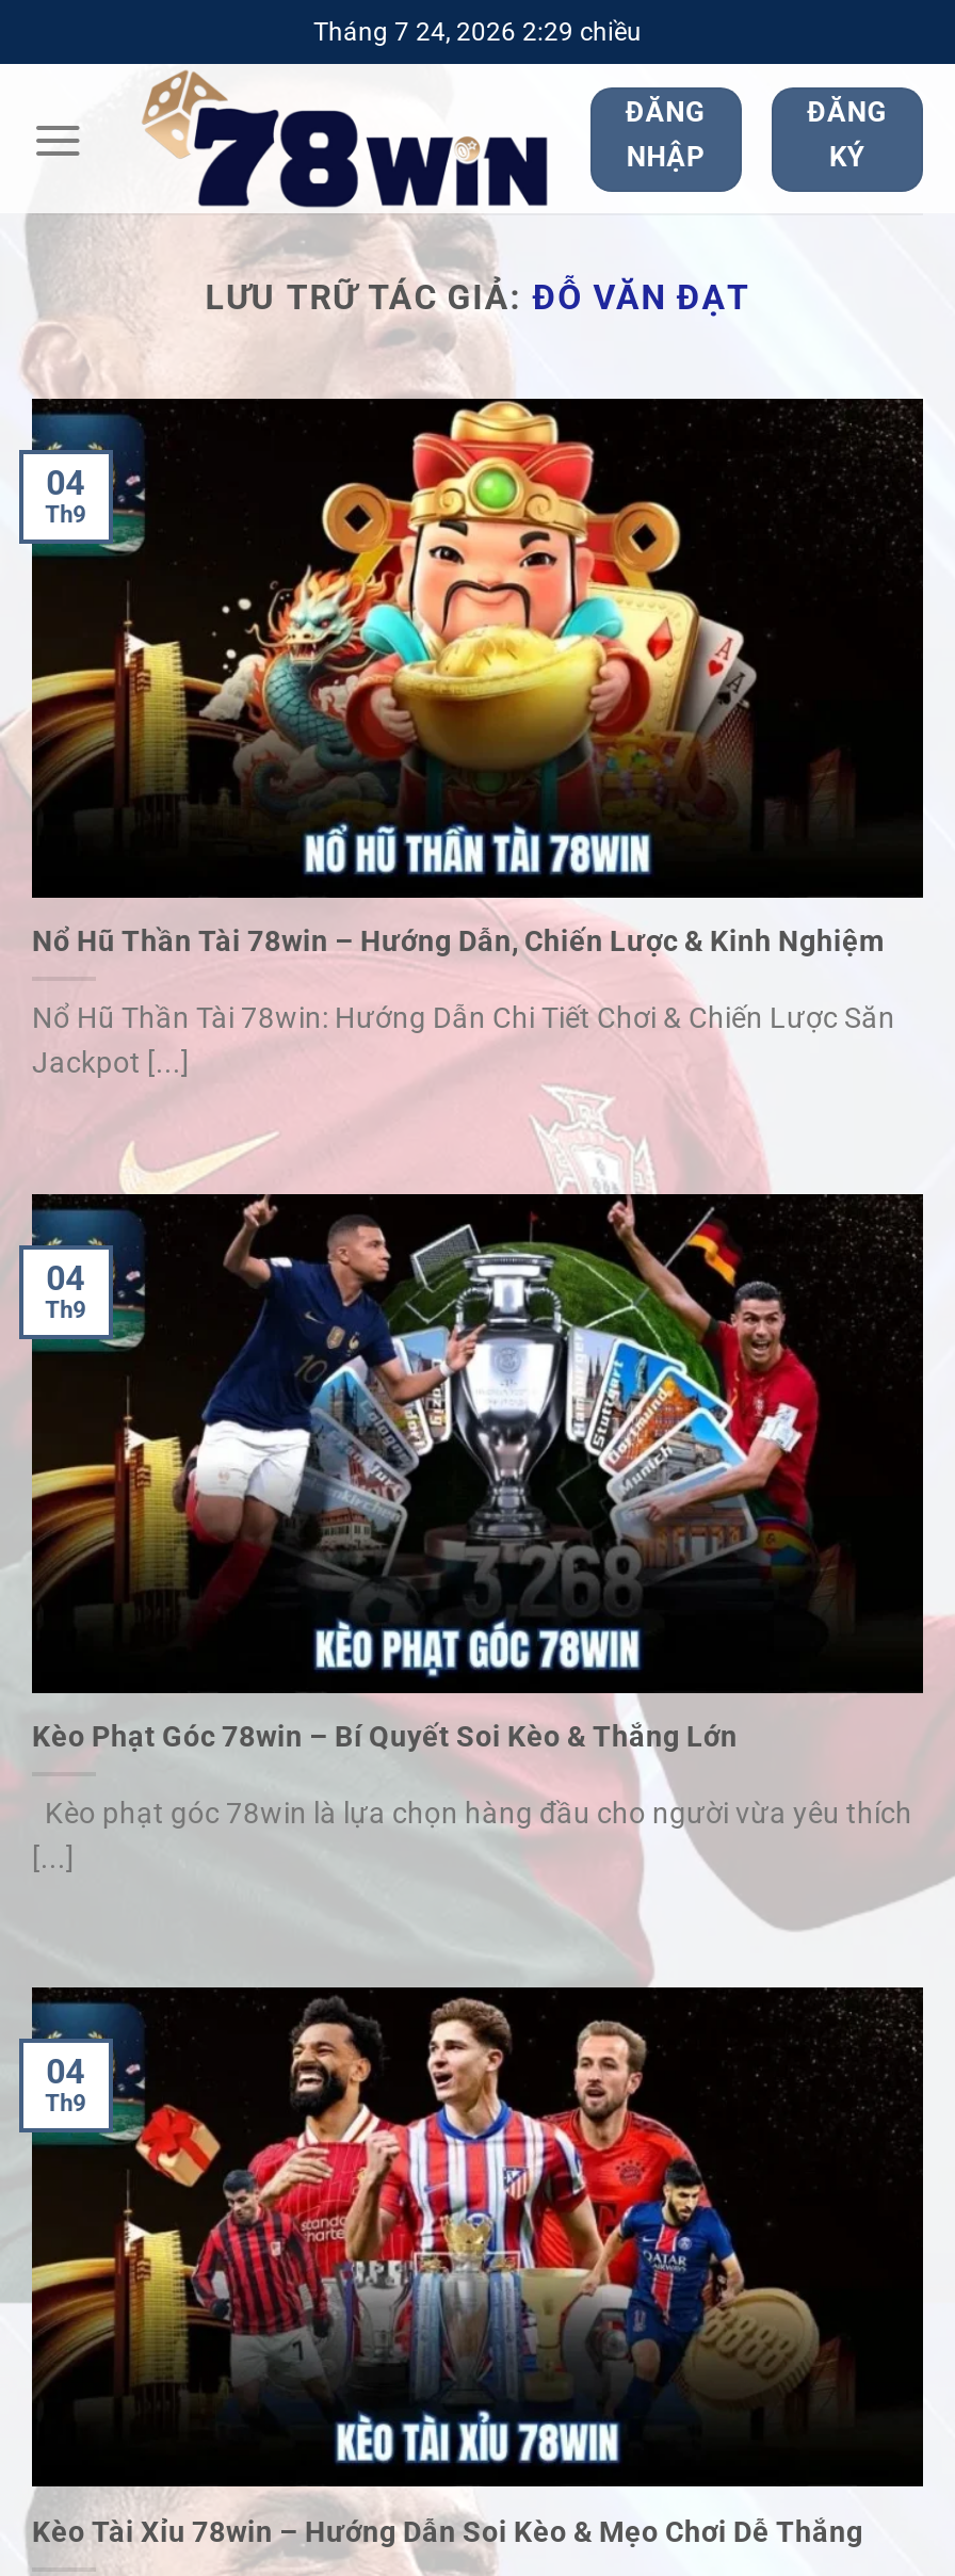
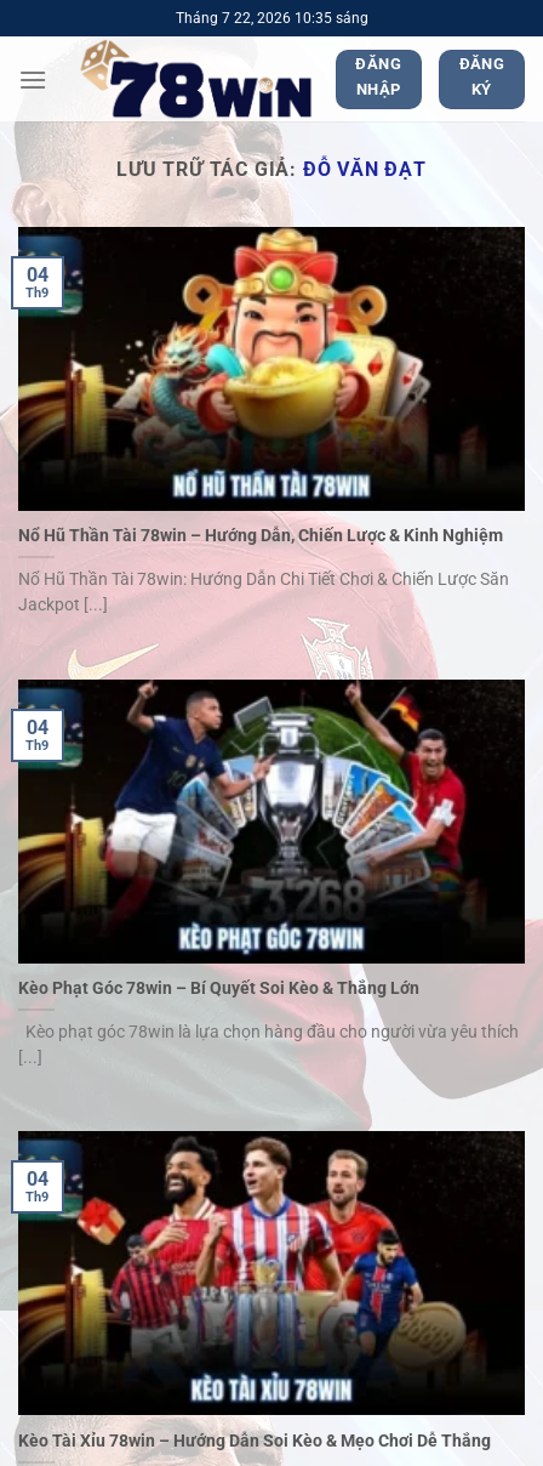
- Tháng 7 24, 2026 2:29 chiều
+ Tháng 7 22, 2026 10:35 sáng
